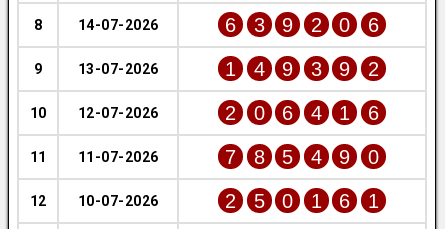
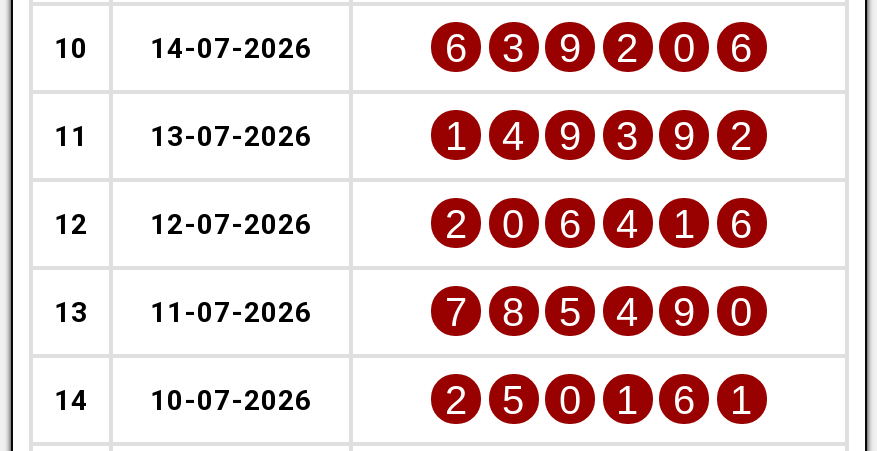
- 8
+ 10

- 9
+ 11

- 10 12-07-2026
+ 12 12-07-2026

- 11 11-07-2026
+ 13 11-07-2026

- 12 10-07-2026
+ 14 10-07-2026
